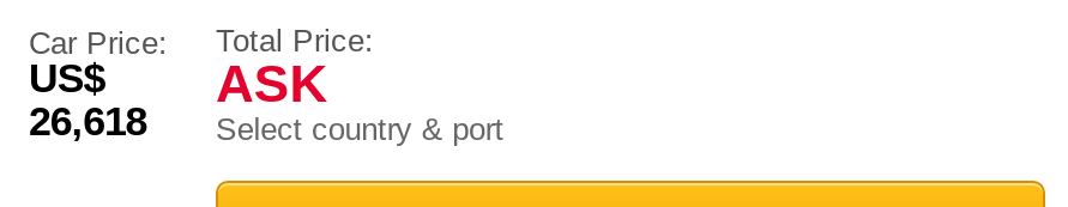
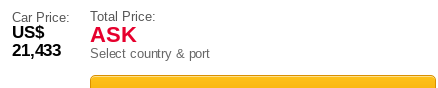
- 26,618 Select country & port
+ 21,433 Select country & port
